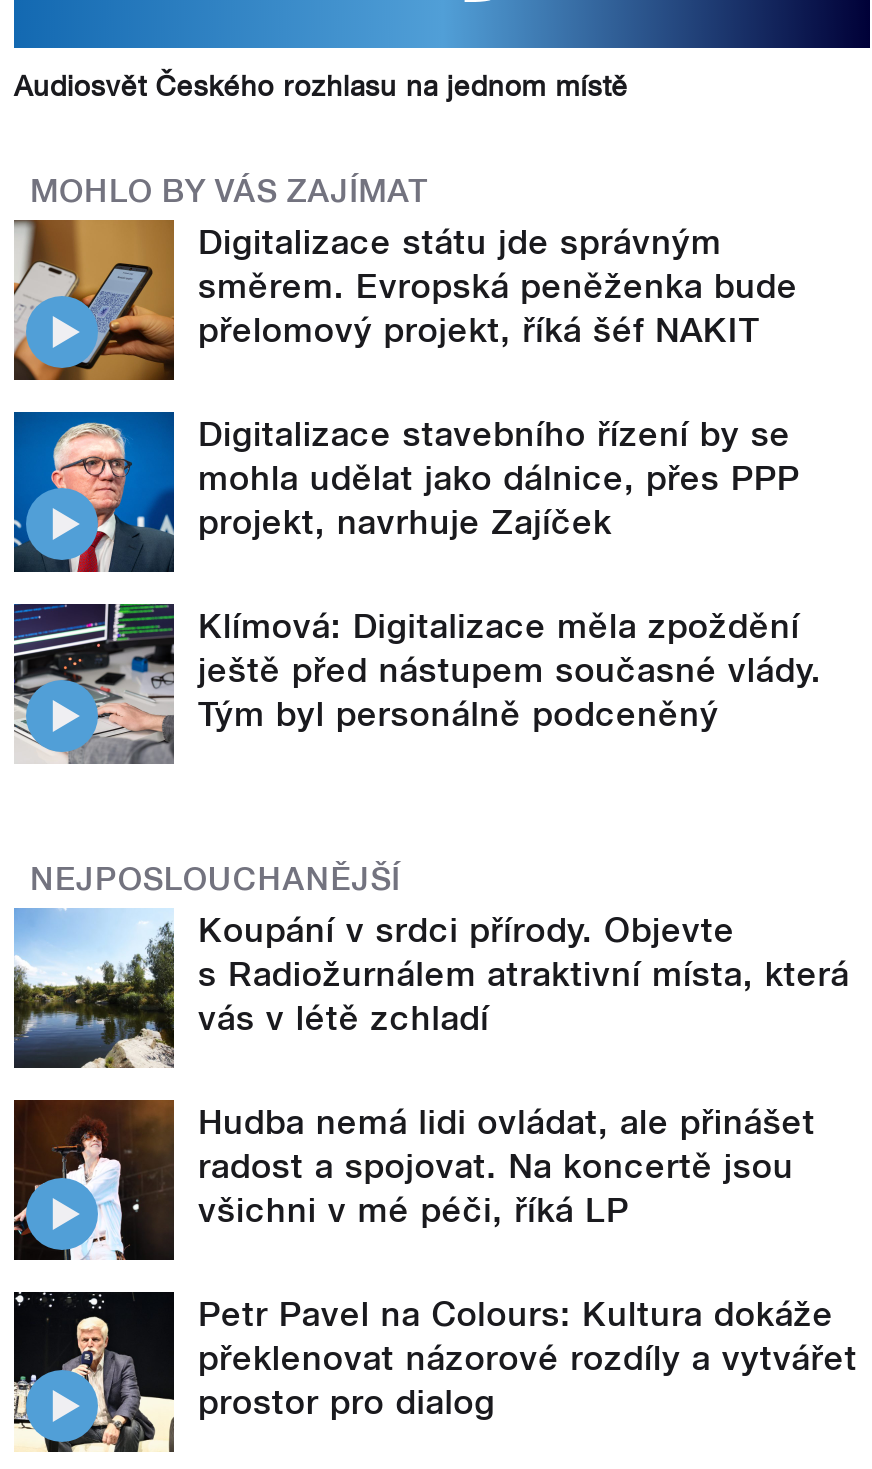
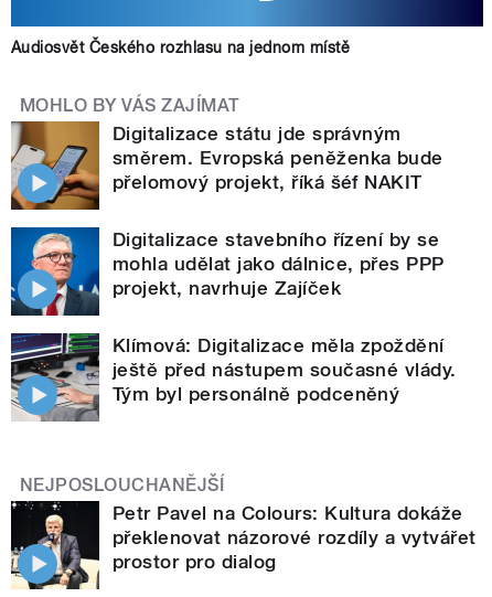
- [image]
- Koupání v srdci přírody. Objevte
- s Radiožurnálem atraktivní místa, která
- vás v létě zchladí
- Hudba nemá lidi ovládat, ale přinášet
- radost a spojovat. Na koncertě jsou
- všichni v mé péči, říká LP

- [image]
